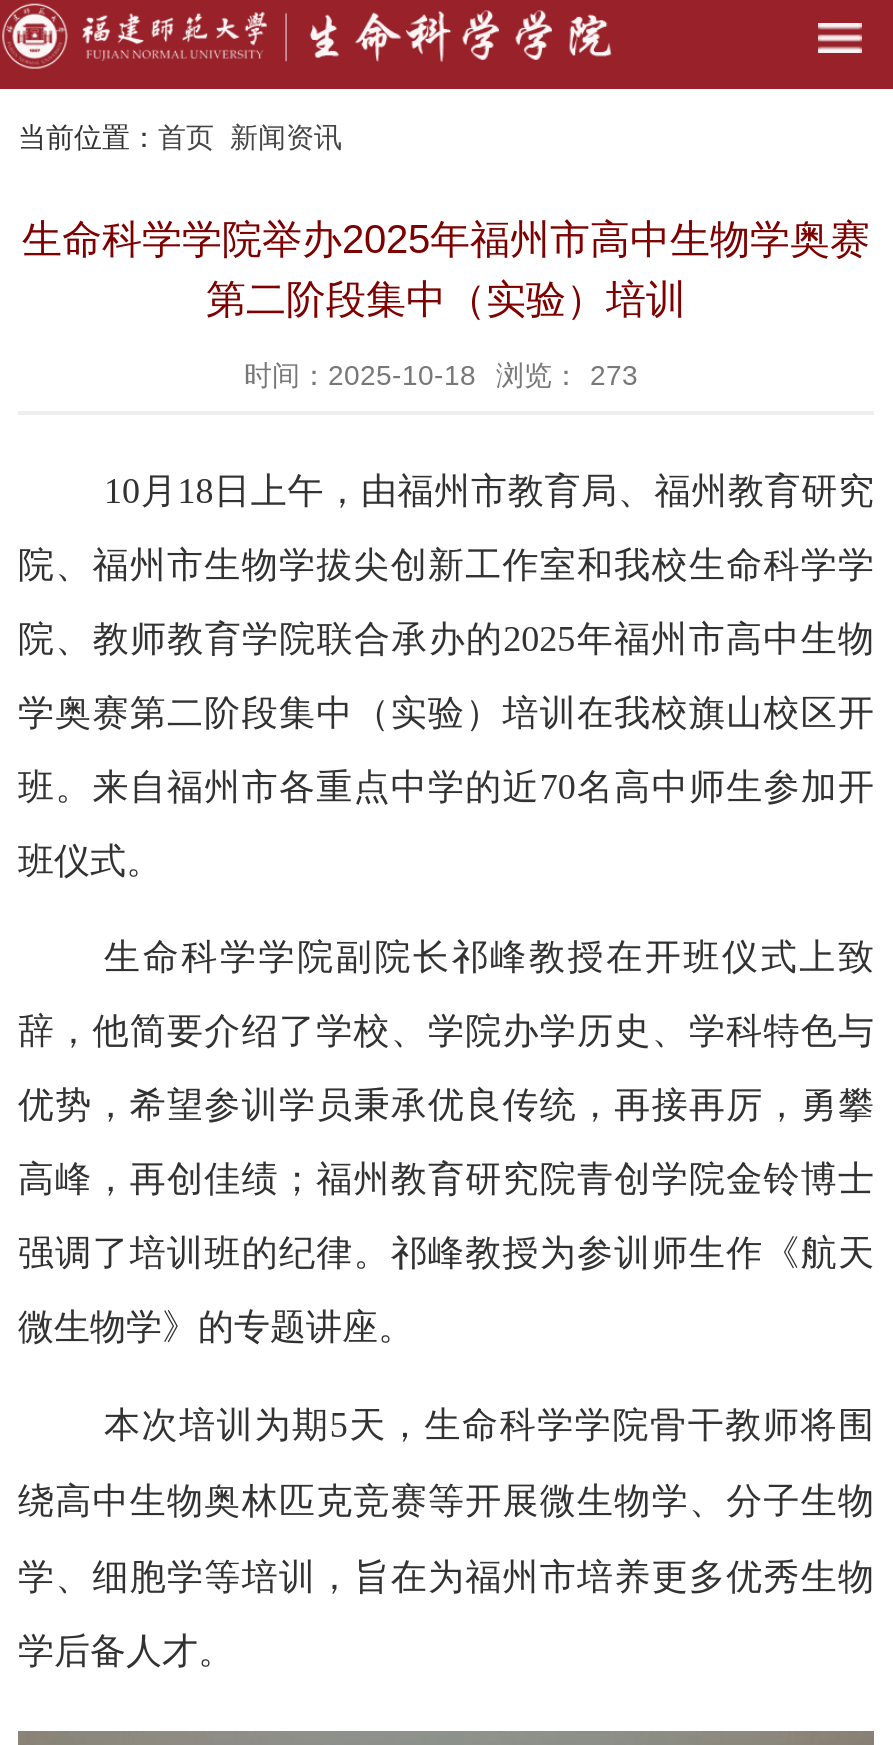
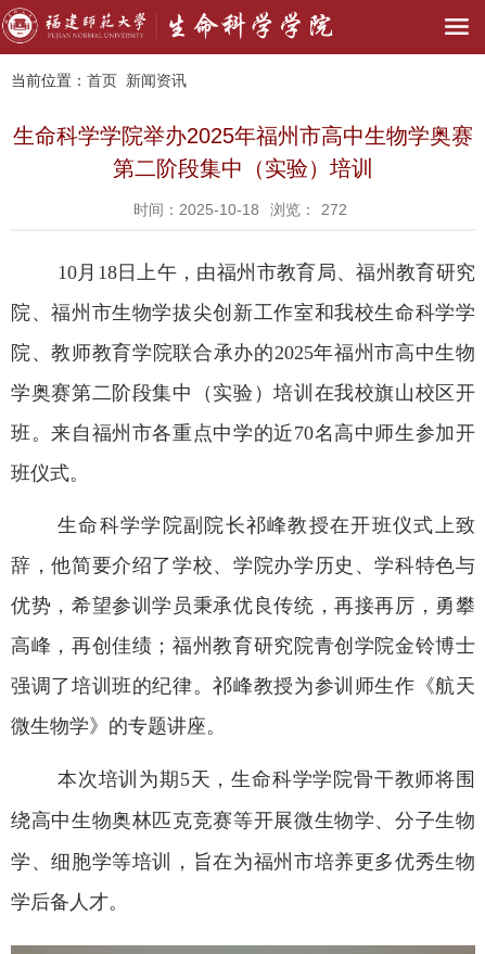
- 时间：2025-10-18 浏览： 273
+ 时间：2025-10-18 浏览： 272
